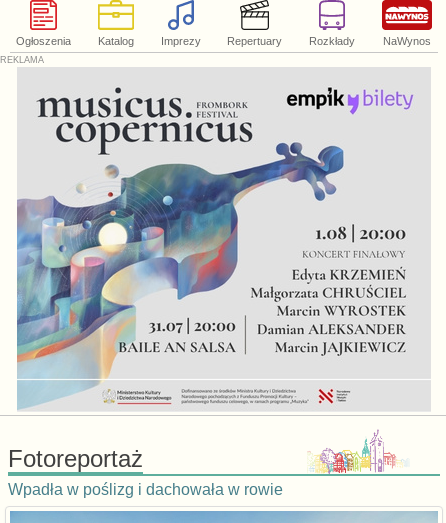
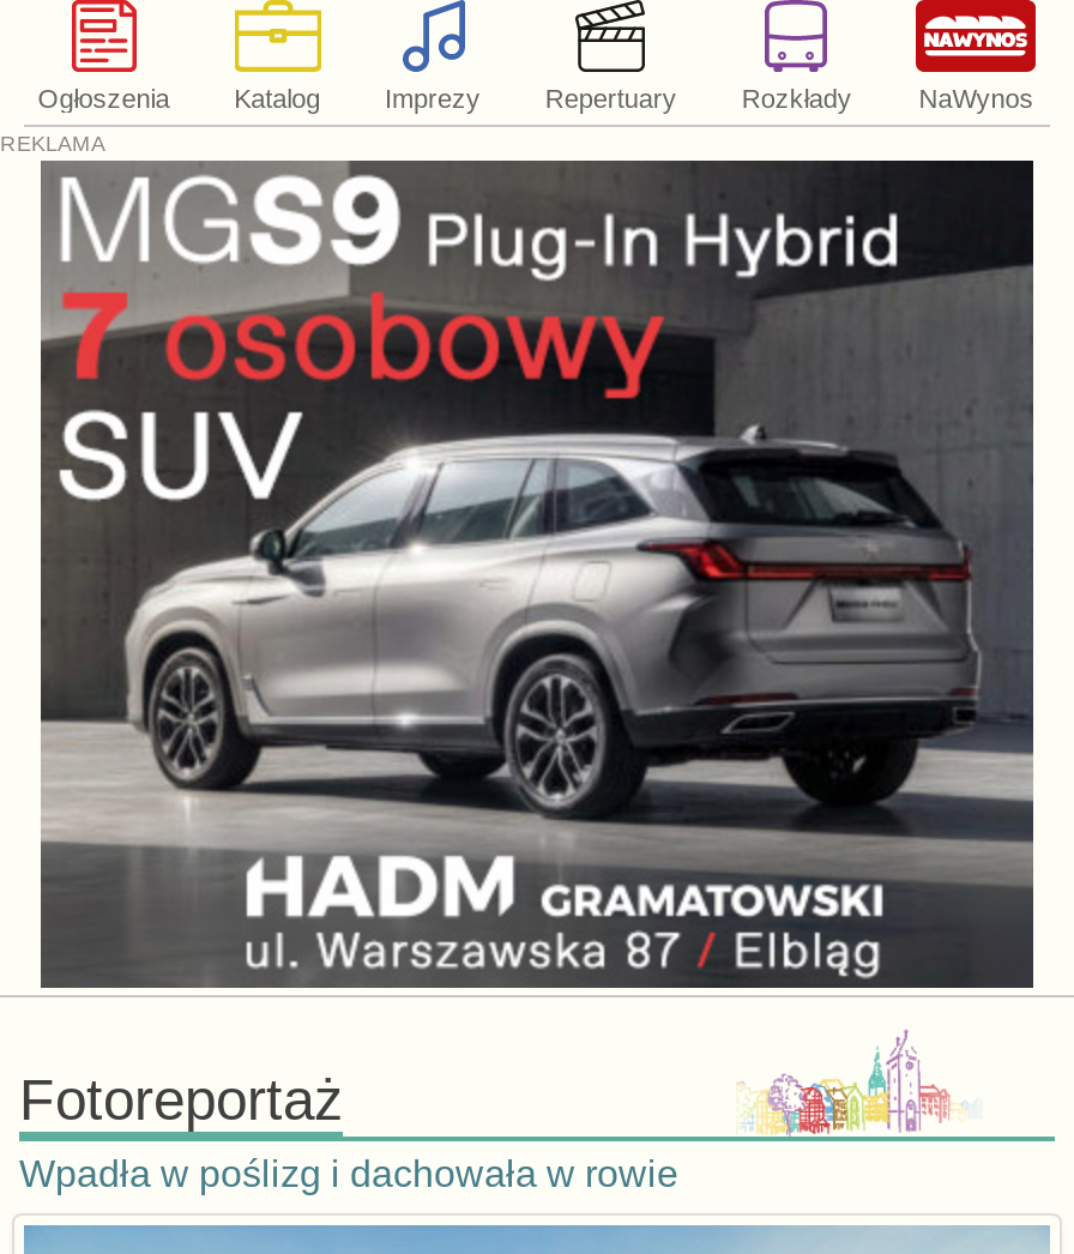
- [image]
+ [image]
